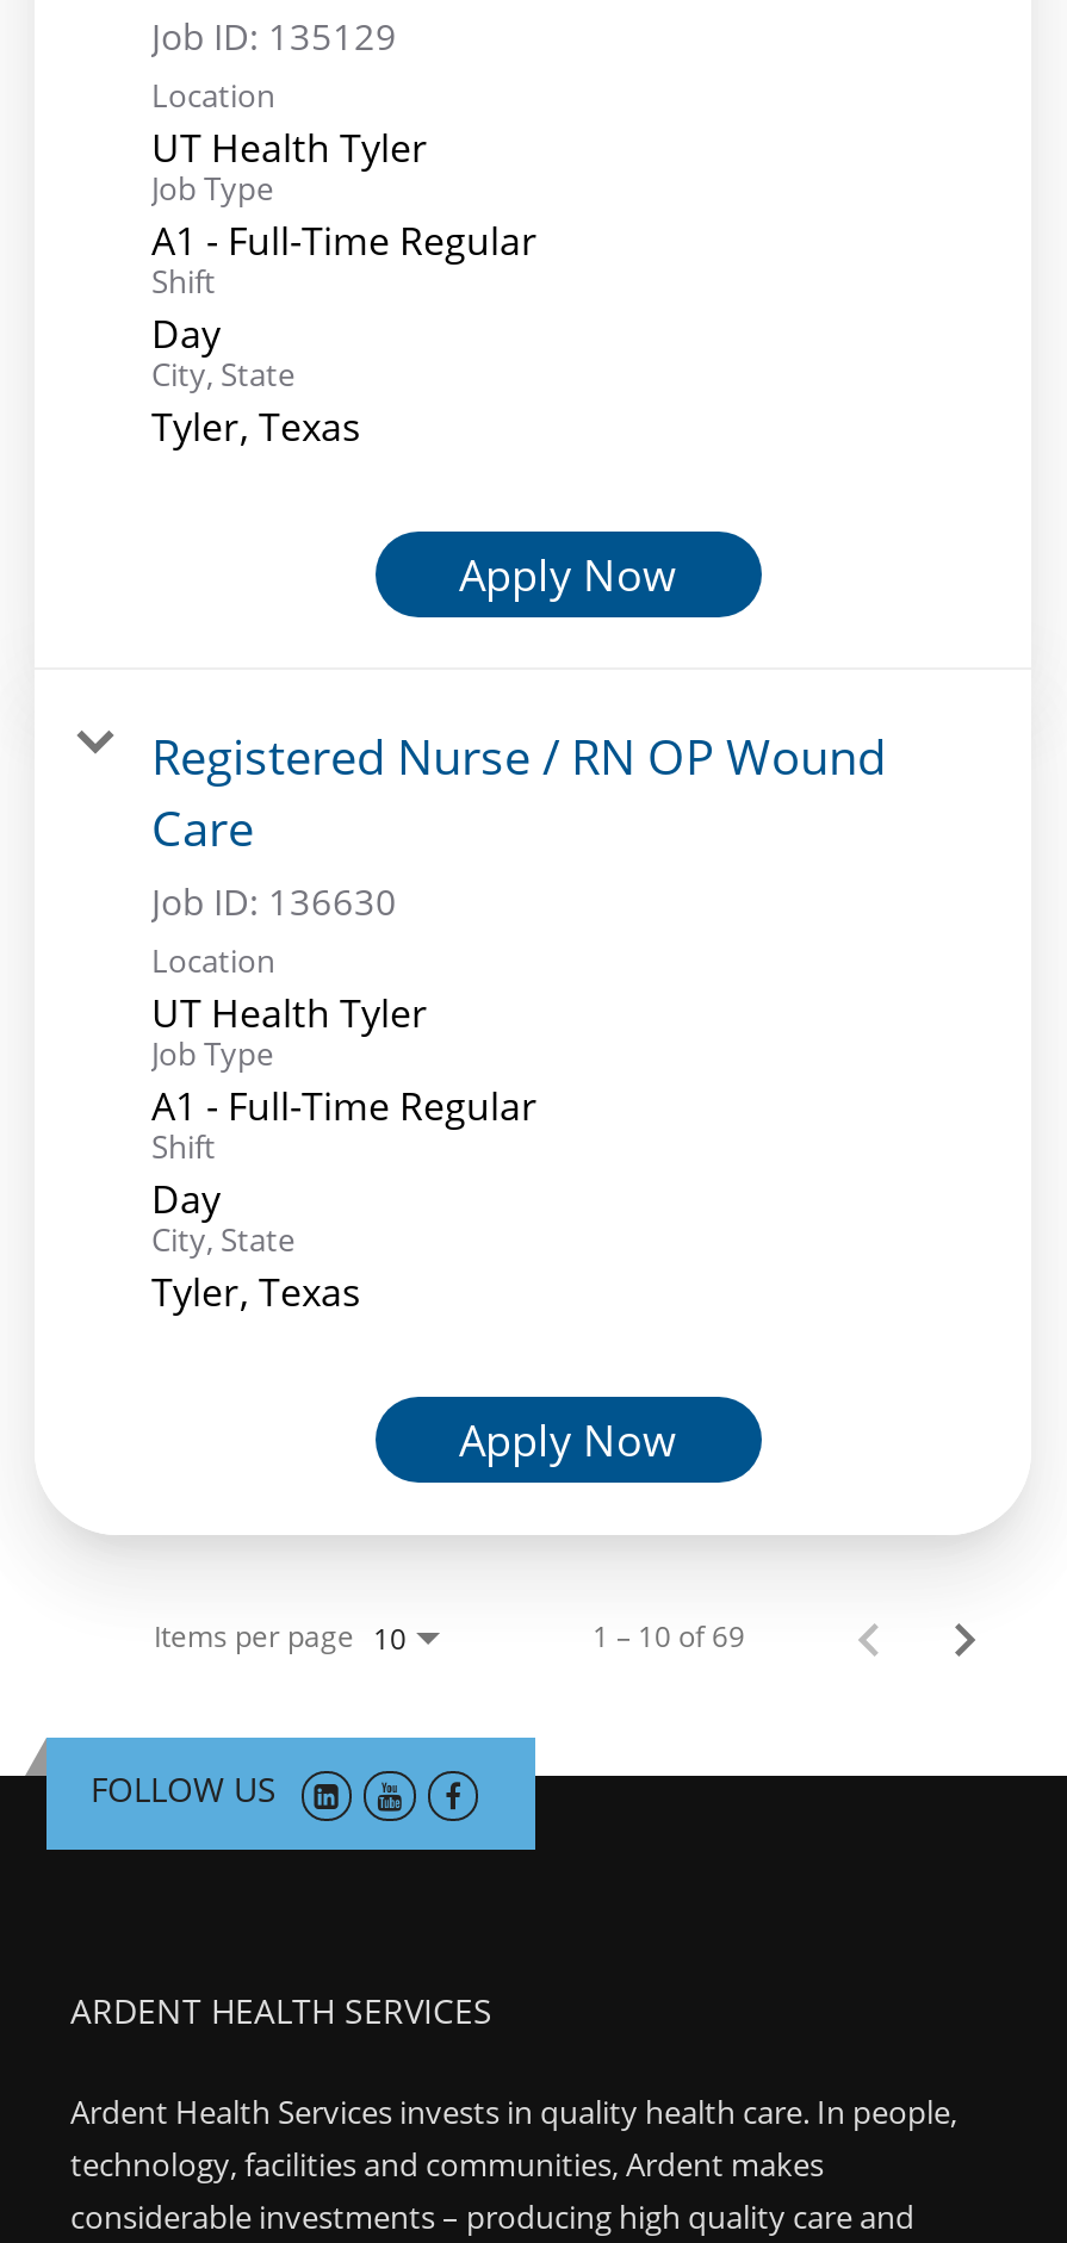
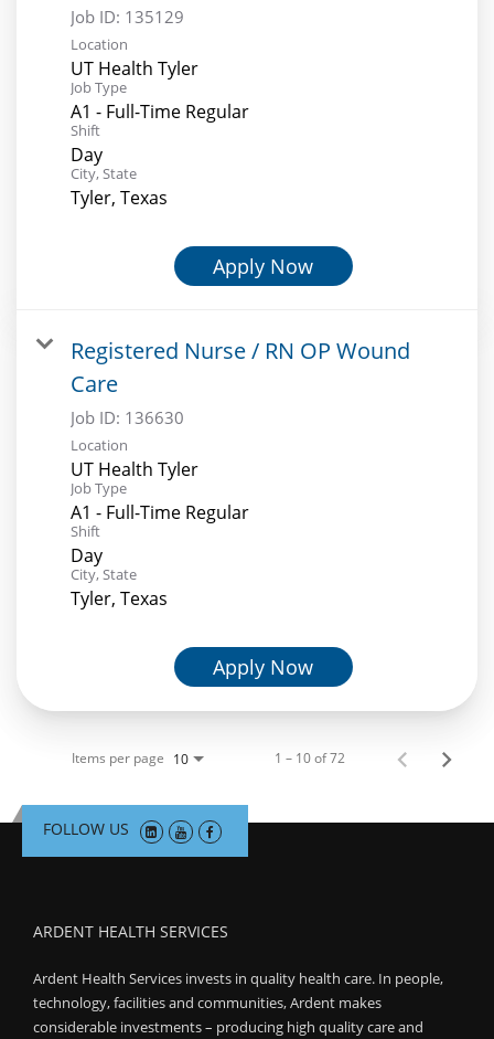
- 1 – 10 of 69
+ 1 – 10 of 72
